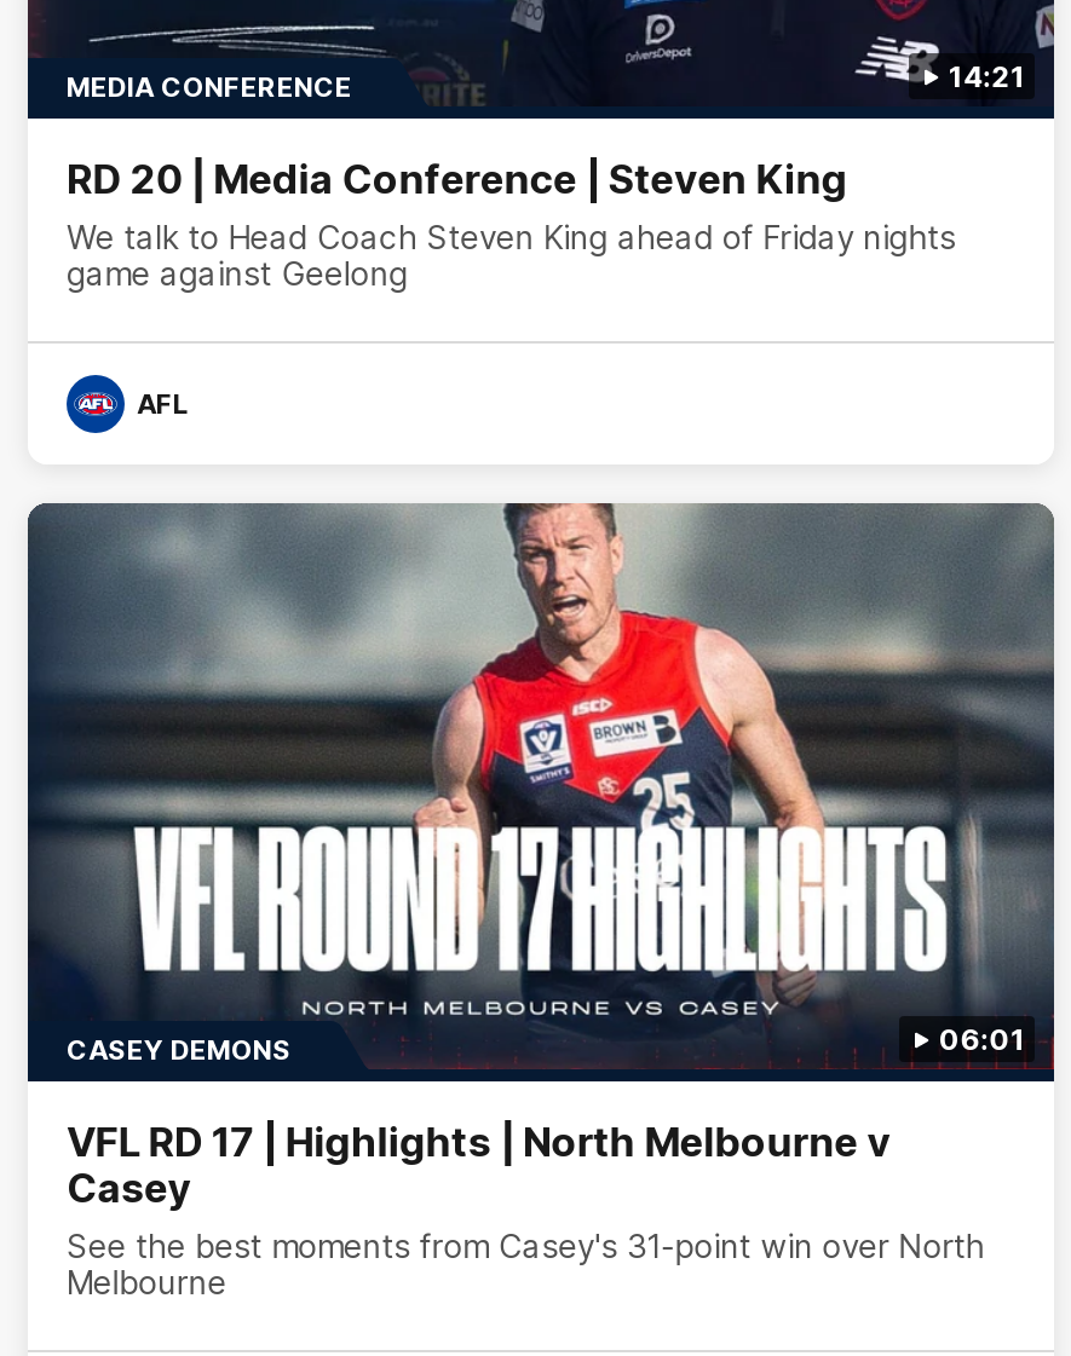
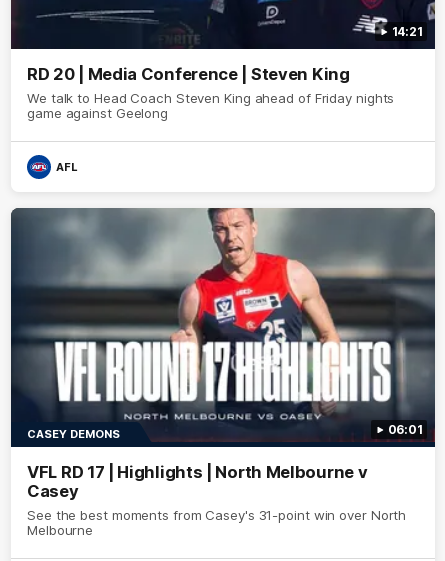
- MEDIA CONFERENCE
